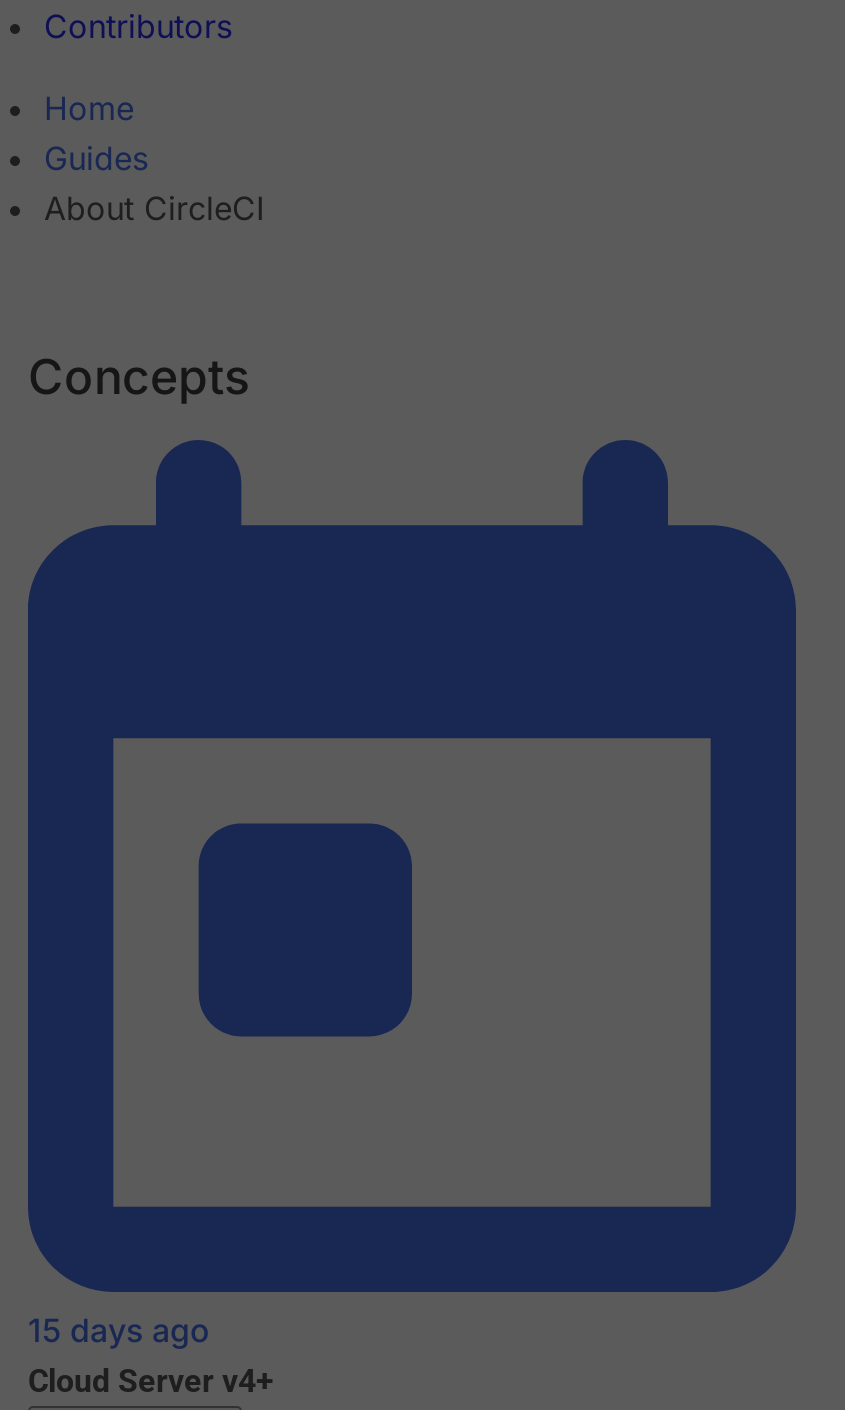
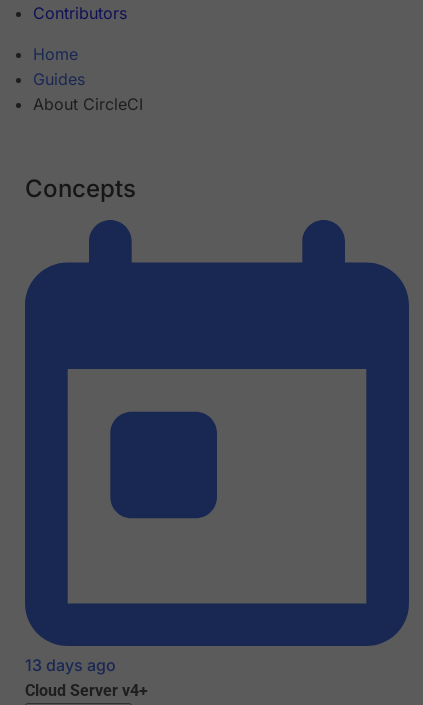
- 15 days ago
+ 13 days ago
